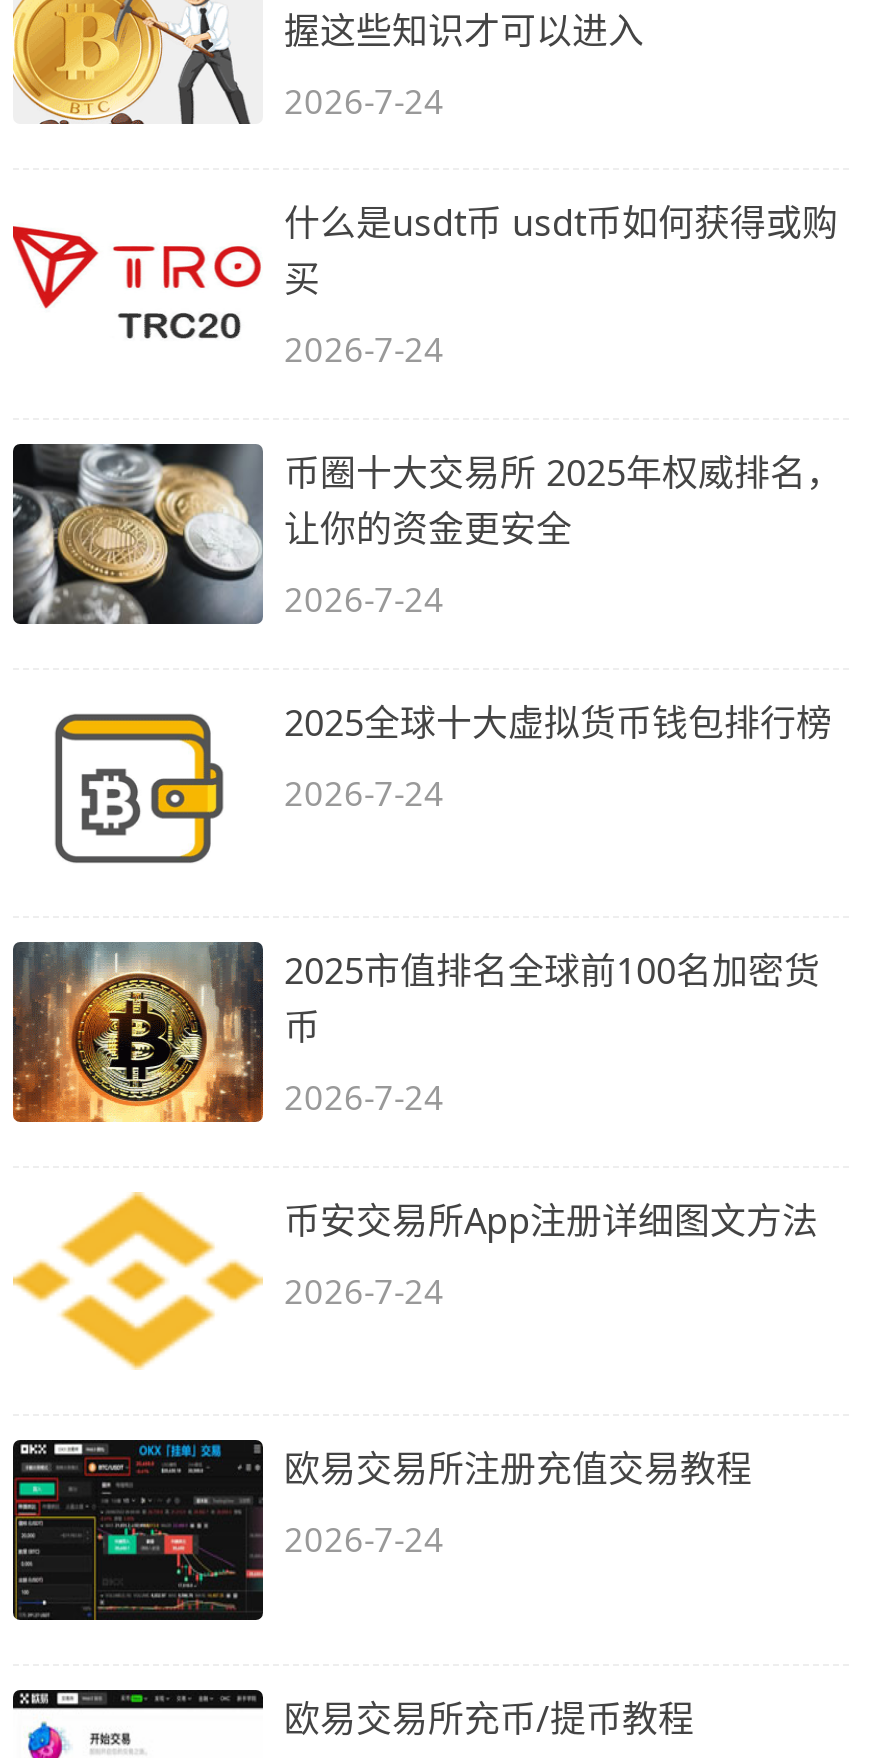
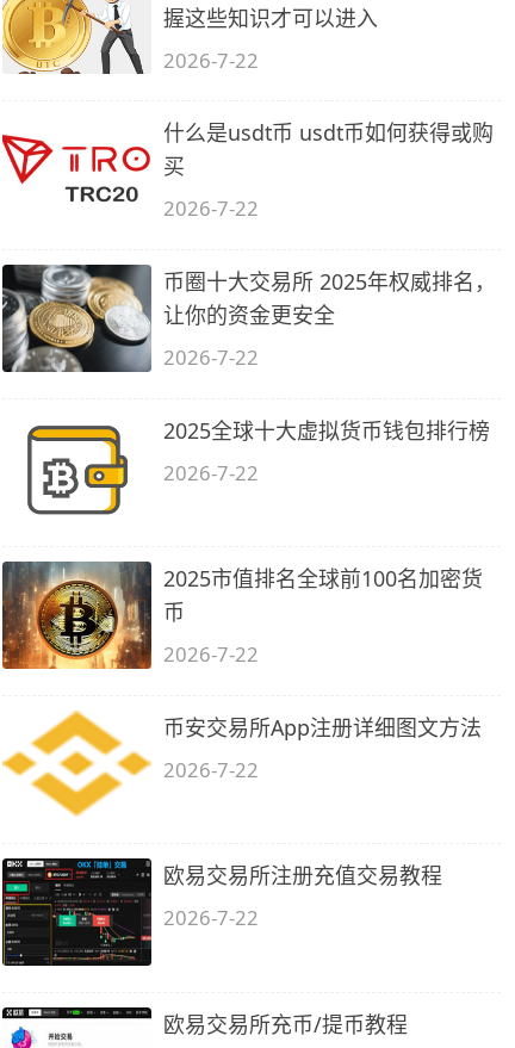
- 2026-7-24
+ 2026-7-22

- 2026-7-24
+ 2026-7-22

- 2026-7-24
+ 2026-7-22

- 2026-7-24
+ 2026-7-22

- 2026-7-24
+ 2026-7-22

- 2026-7-24
+ 2026-7-22

- 2026-7-24
+ 2026-7-22
